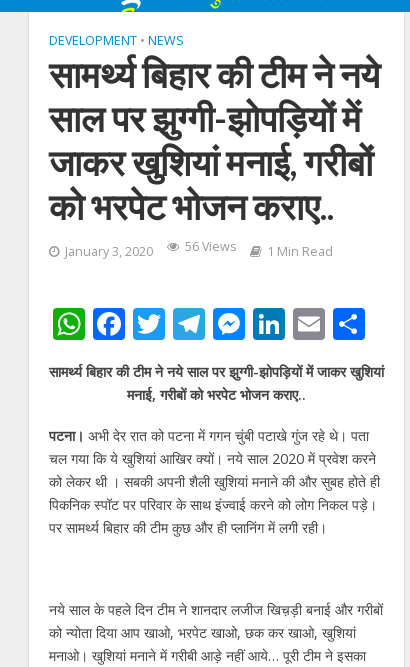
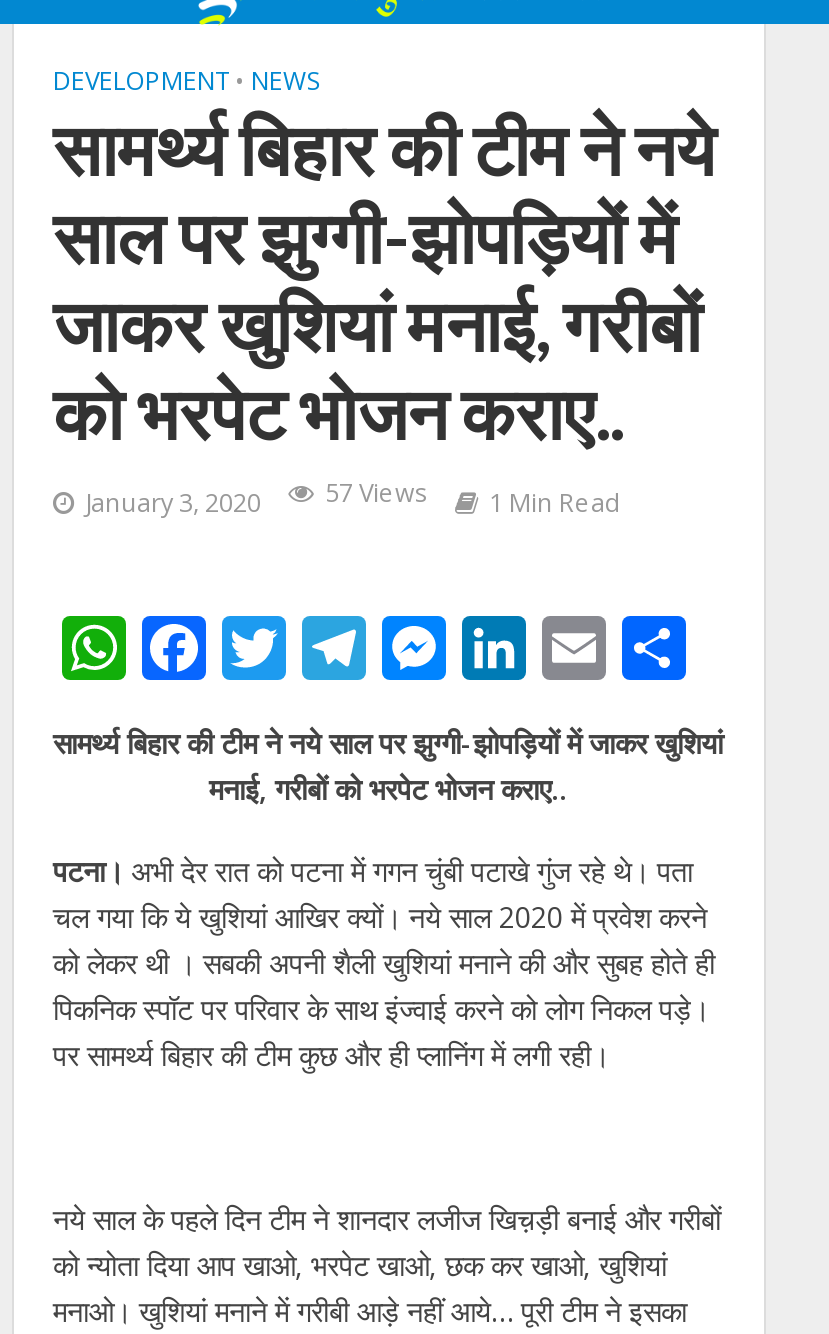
- January 3, 2020 56 Views 1 Min Read
+ January 3, 2020 57 Views 1 Min Read
